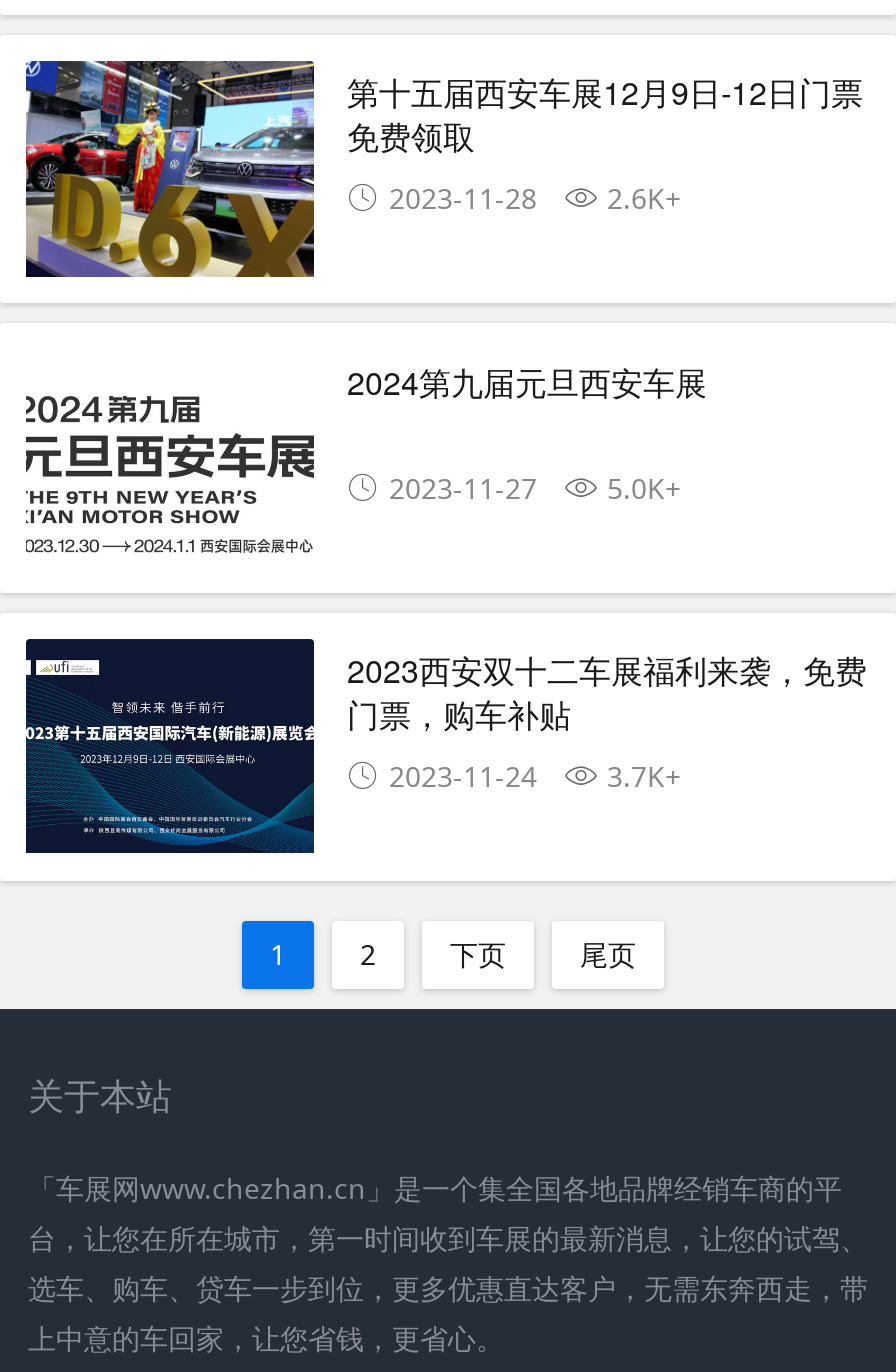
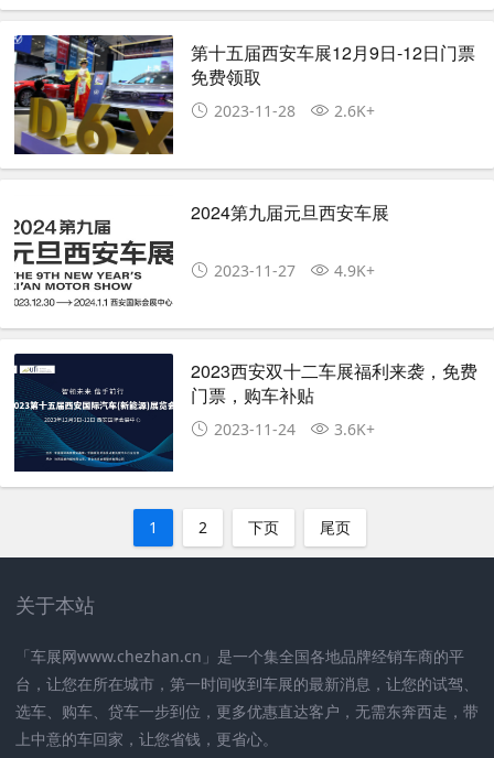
- 2023-11-27 5.0K+
+ 2023-11-27 4.9K+

- 2023-11-24 3.7K+
+ 2023-11-24 3.6K+
